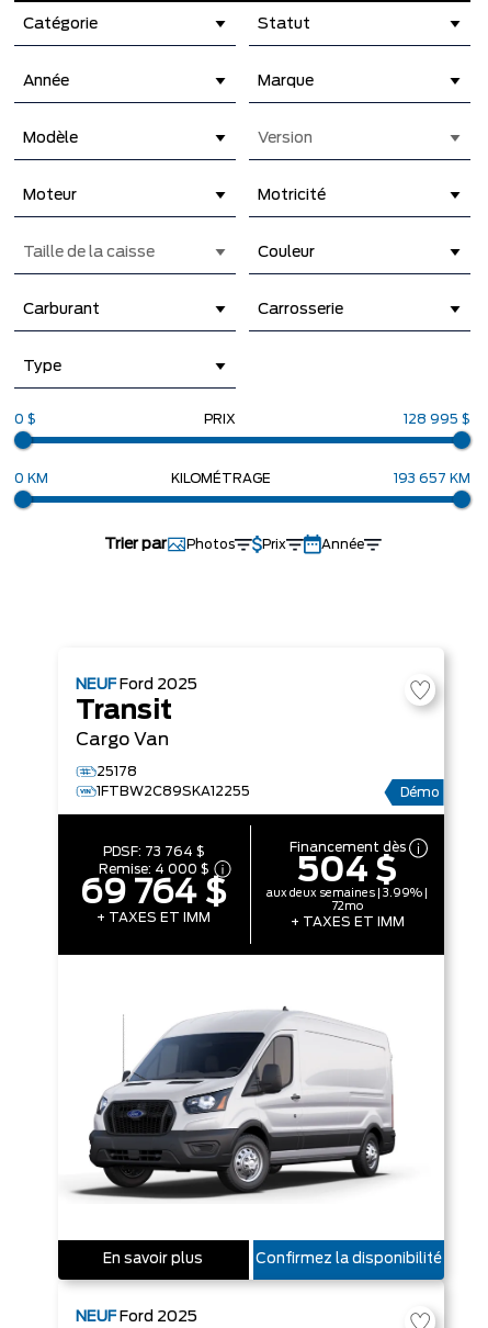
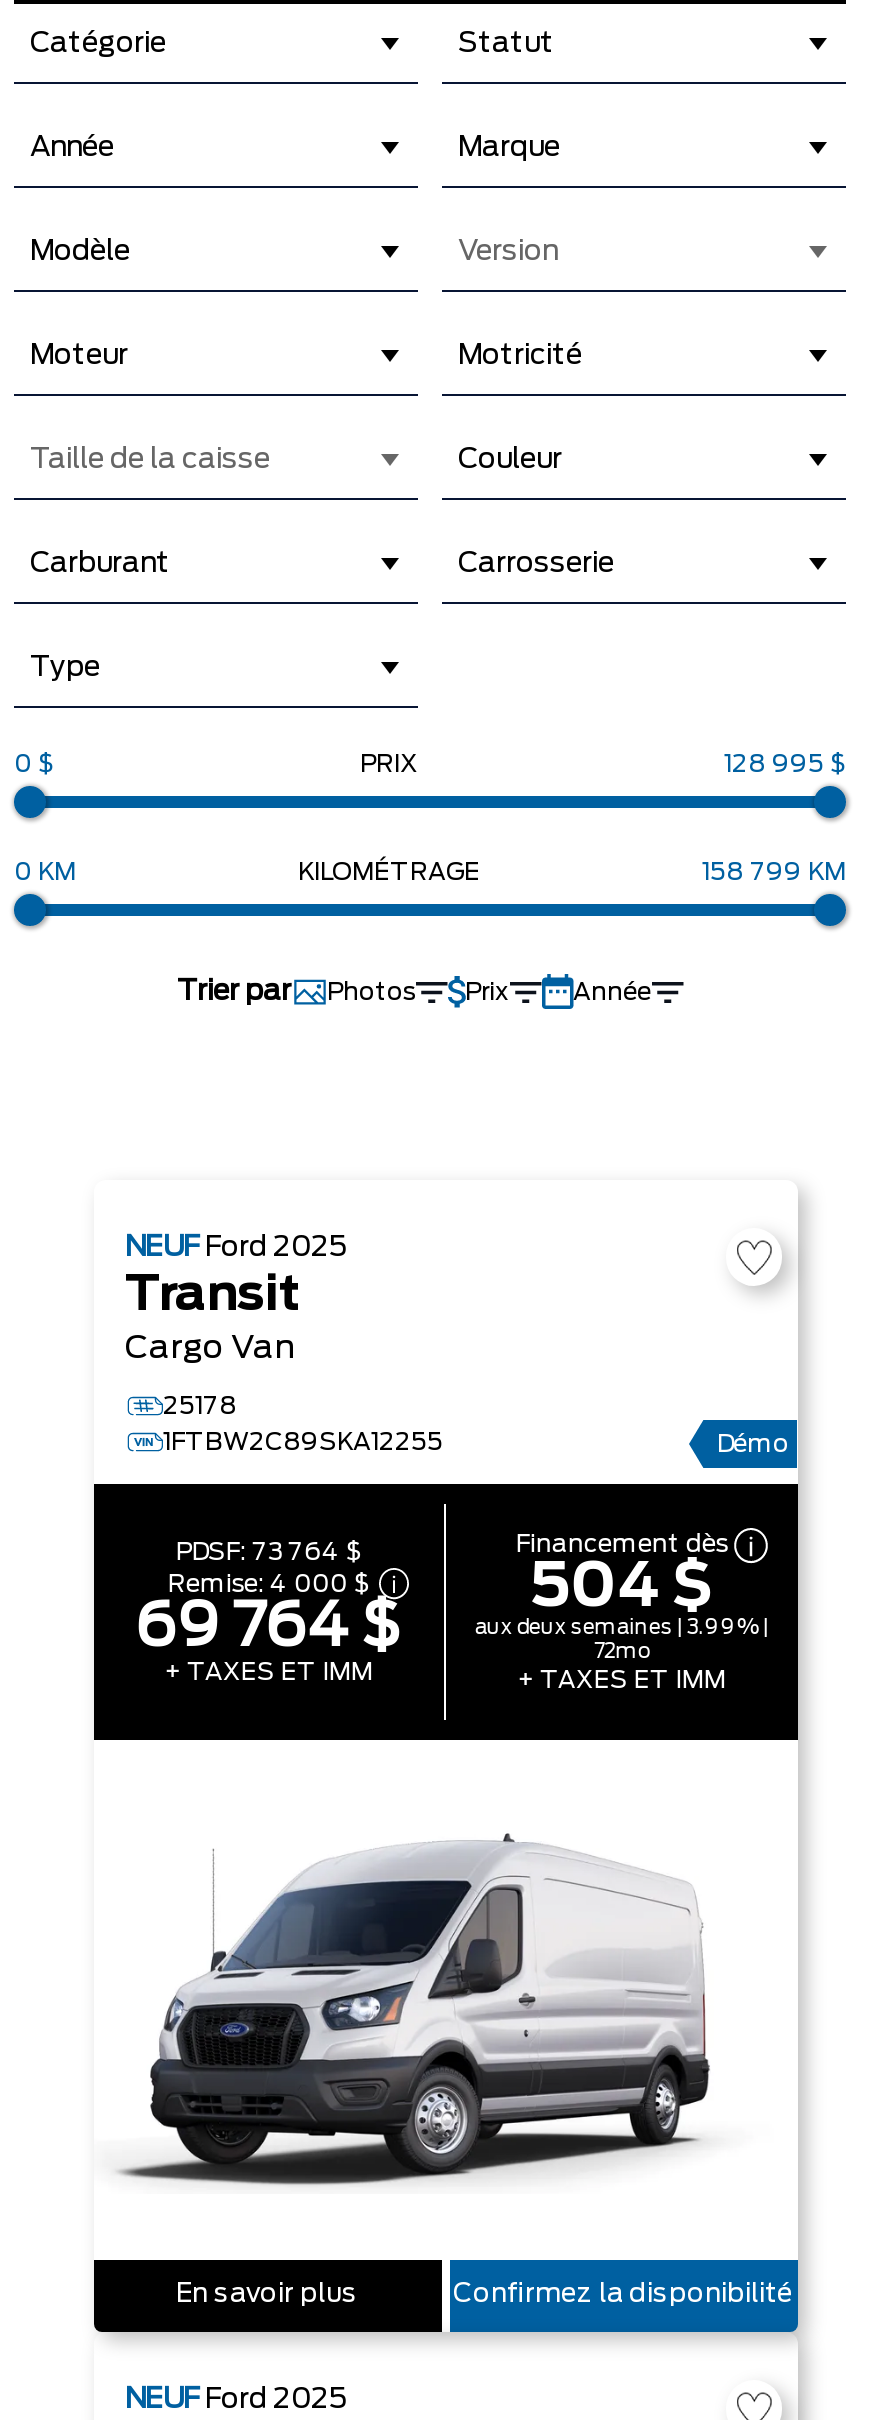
- 193 657 KM
+ 158 799 KM
